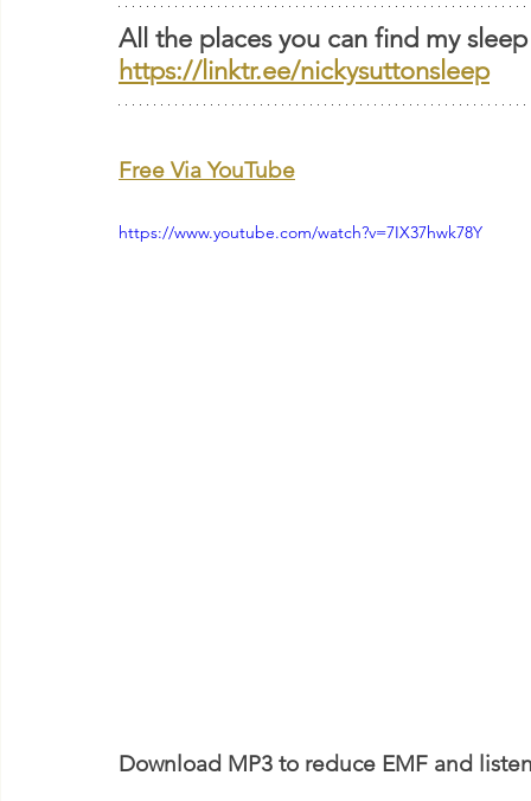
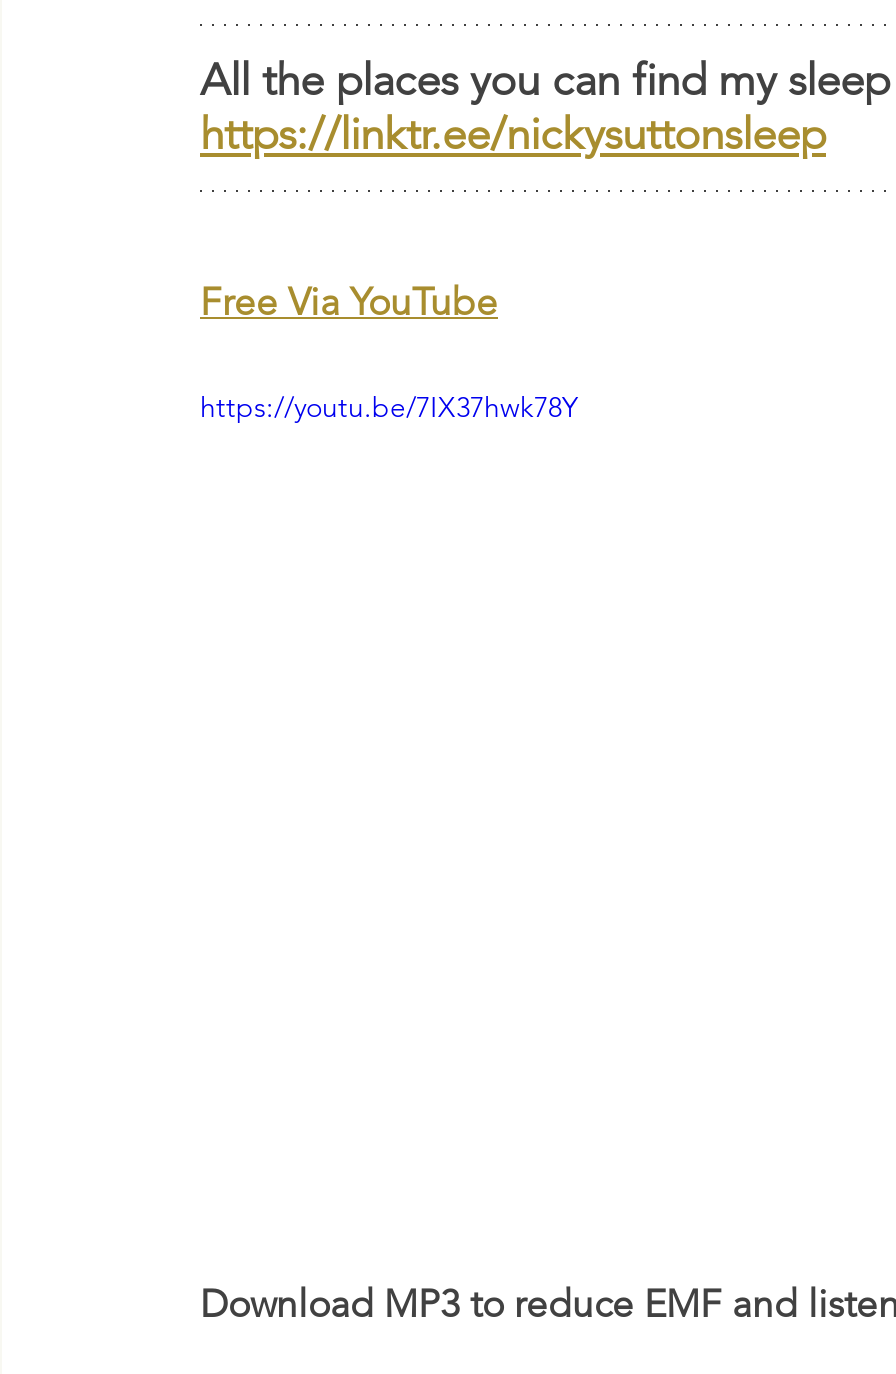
- https://www.youtube.com/watch?v=7IX37hwk78Y
+ https://youtu.be/7IX37hwk78Y
